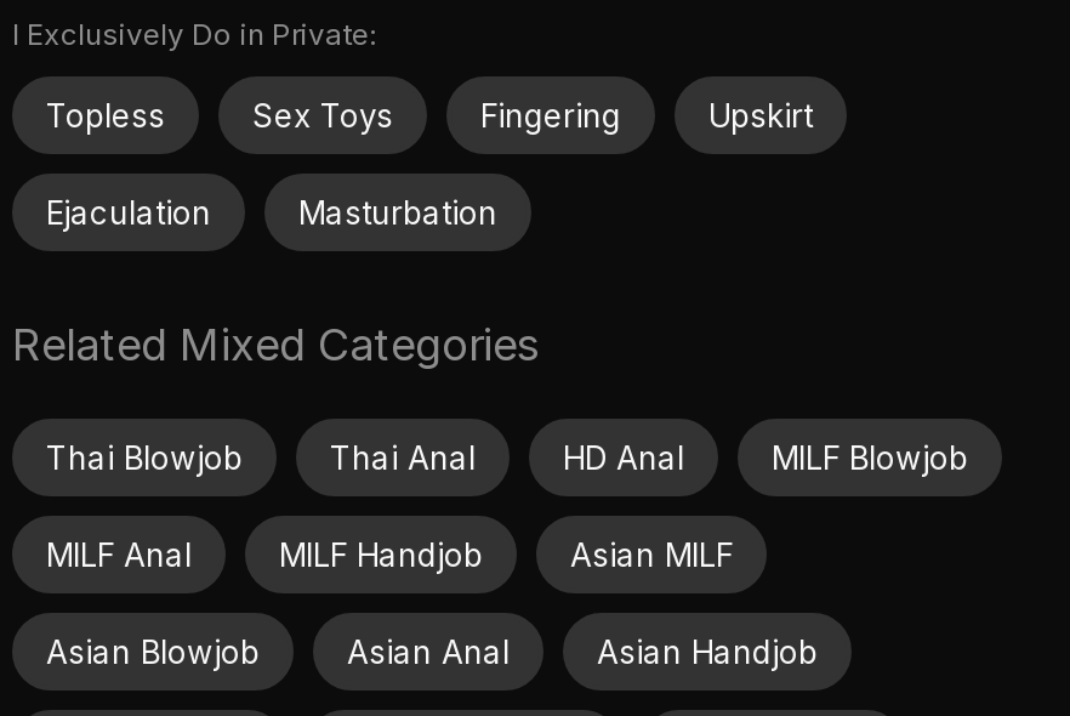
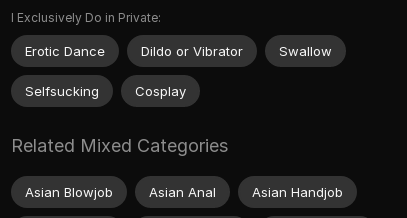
- Topless
- Sex Toys
- Fingering
- Upskirt
+ Erotic Dance
+ Dildo or Vibrator
+ Swallow

- Ejaculation
- Masturbation
+ Selfsucking
+ Cosplay

- Thai Blowjob
- Thai Anal
- HD Anal
- MILF Blowjob
- MILF Anal
- MILF Handjob
- Asian MILF
